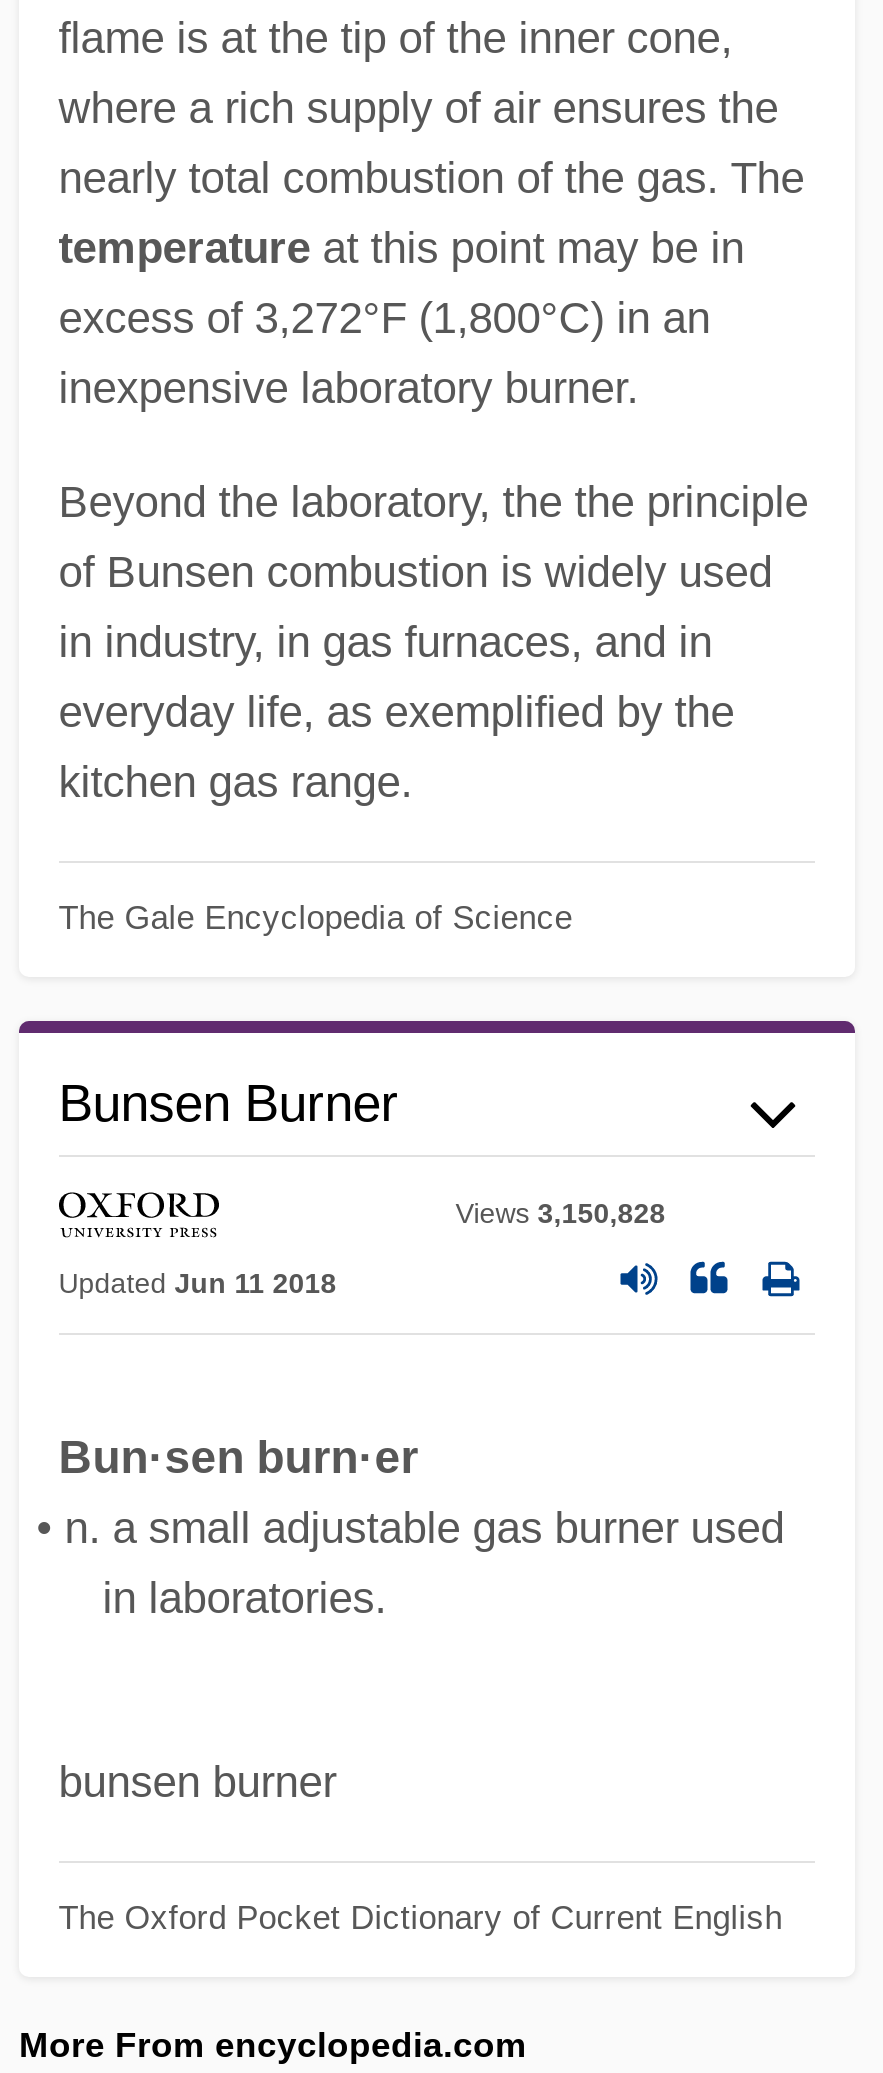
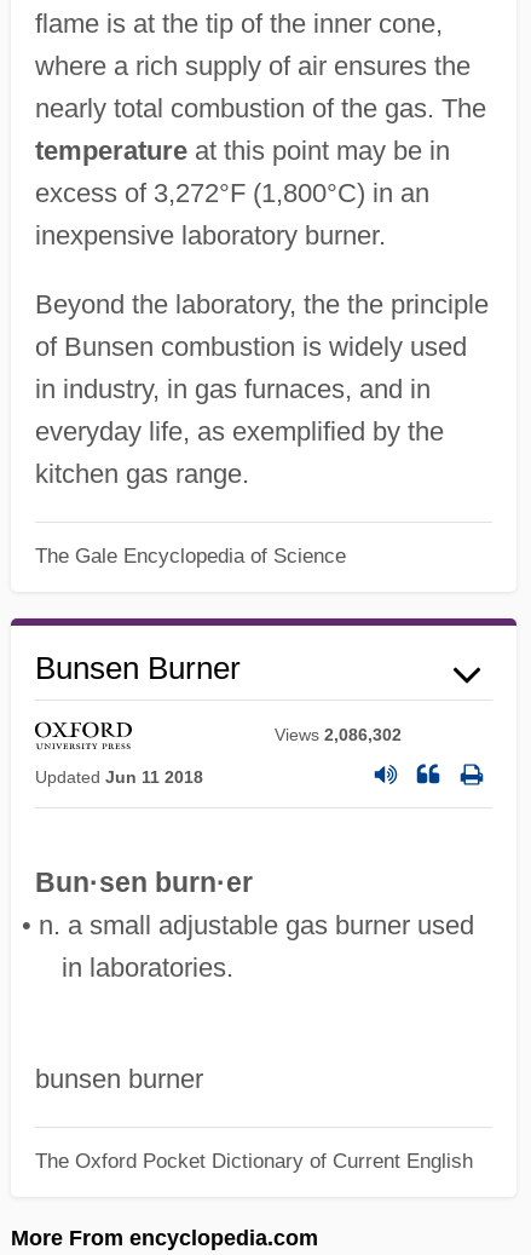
- Views 3,150,828
+ Views 2,086,302
